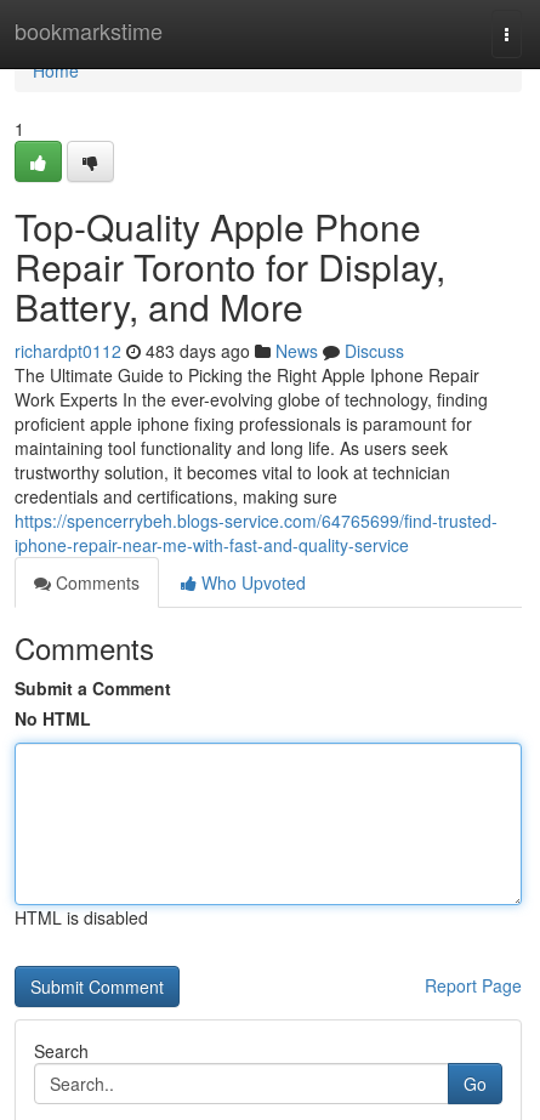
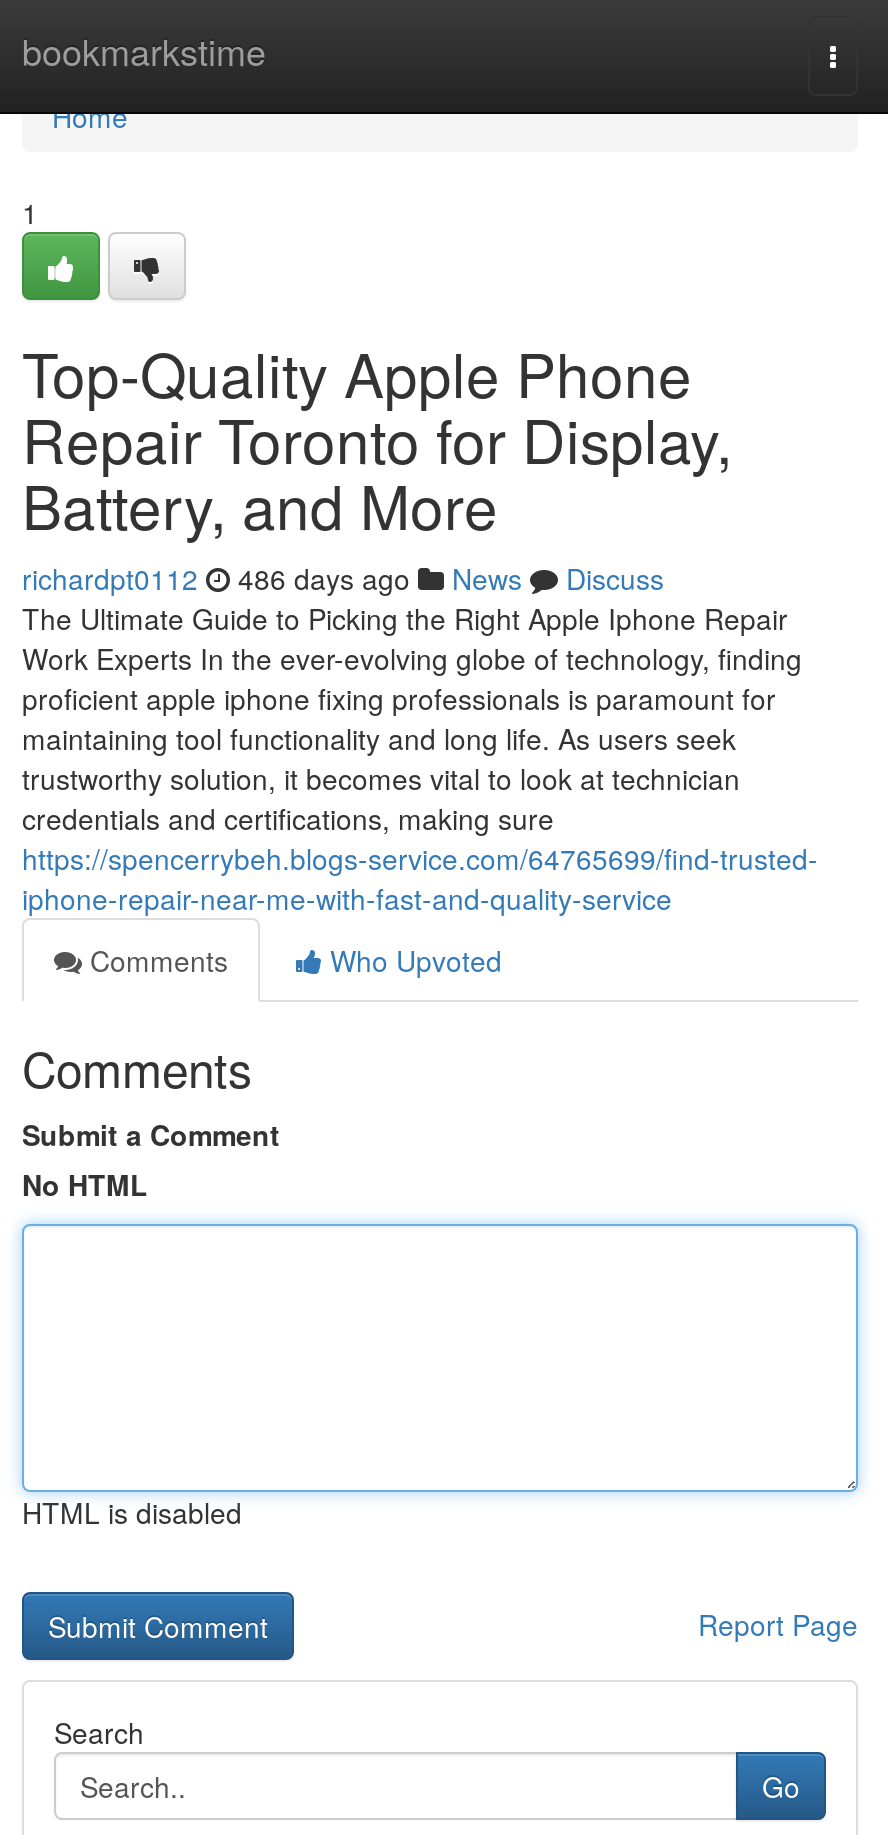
- richardpt0112 483 days ago News Discuss
+ richardpt0112 486 days ago News Discuss
